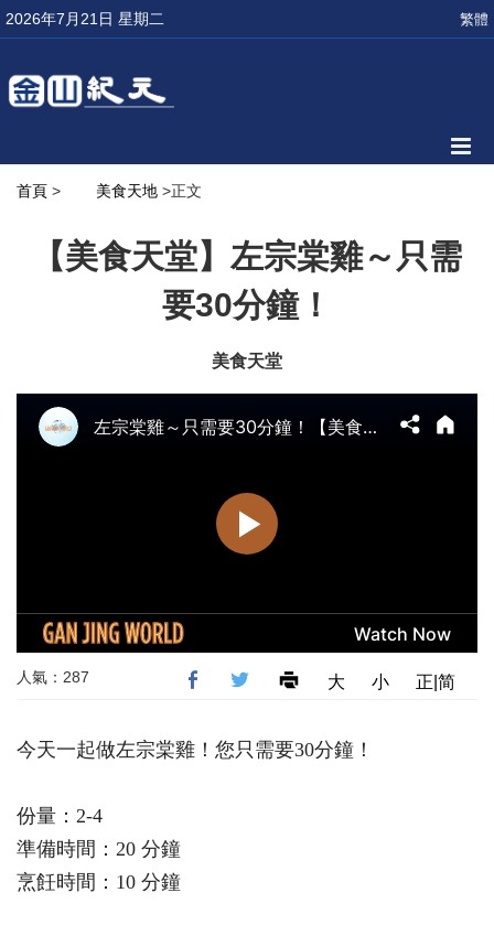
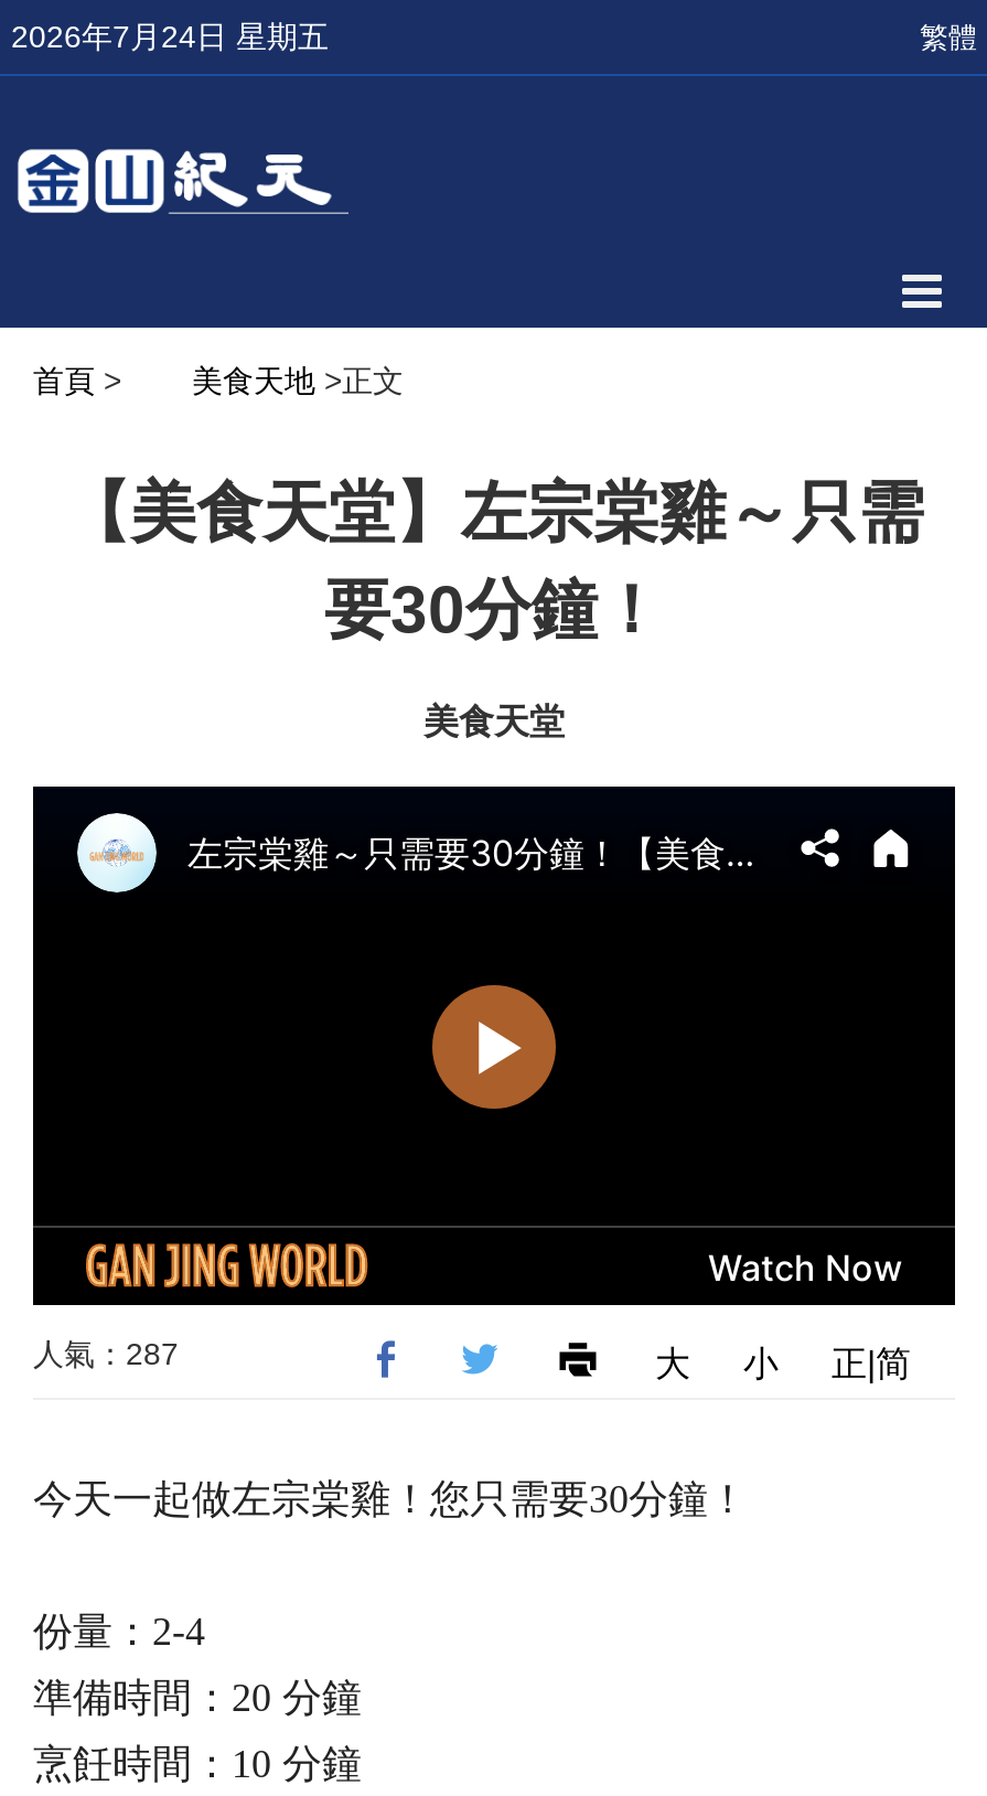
- 2026年7月21日 星期二
+ 2026年7月24日 星期五
